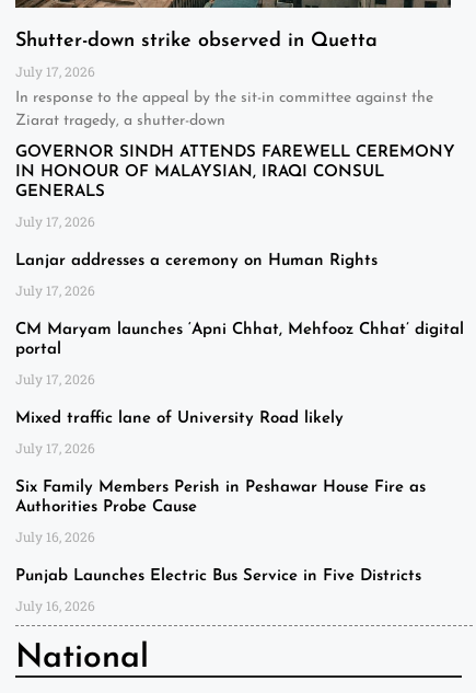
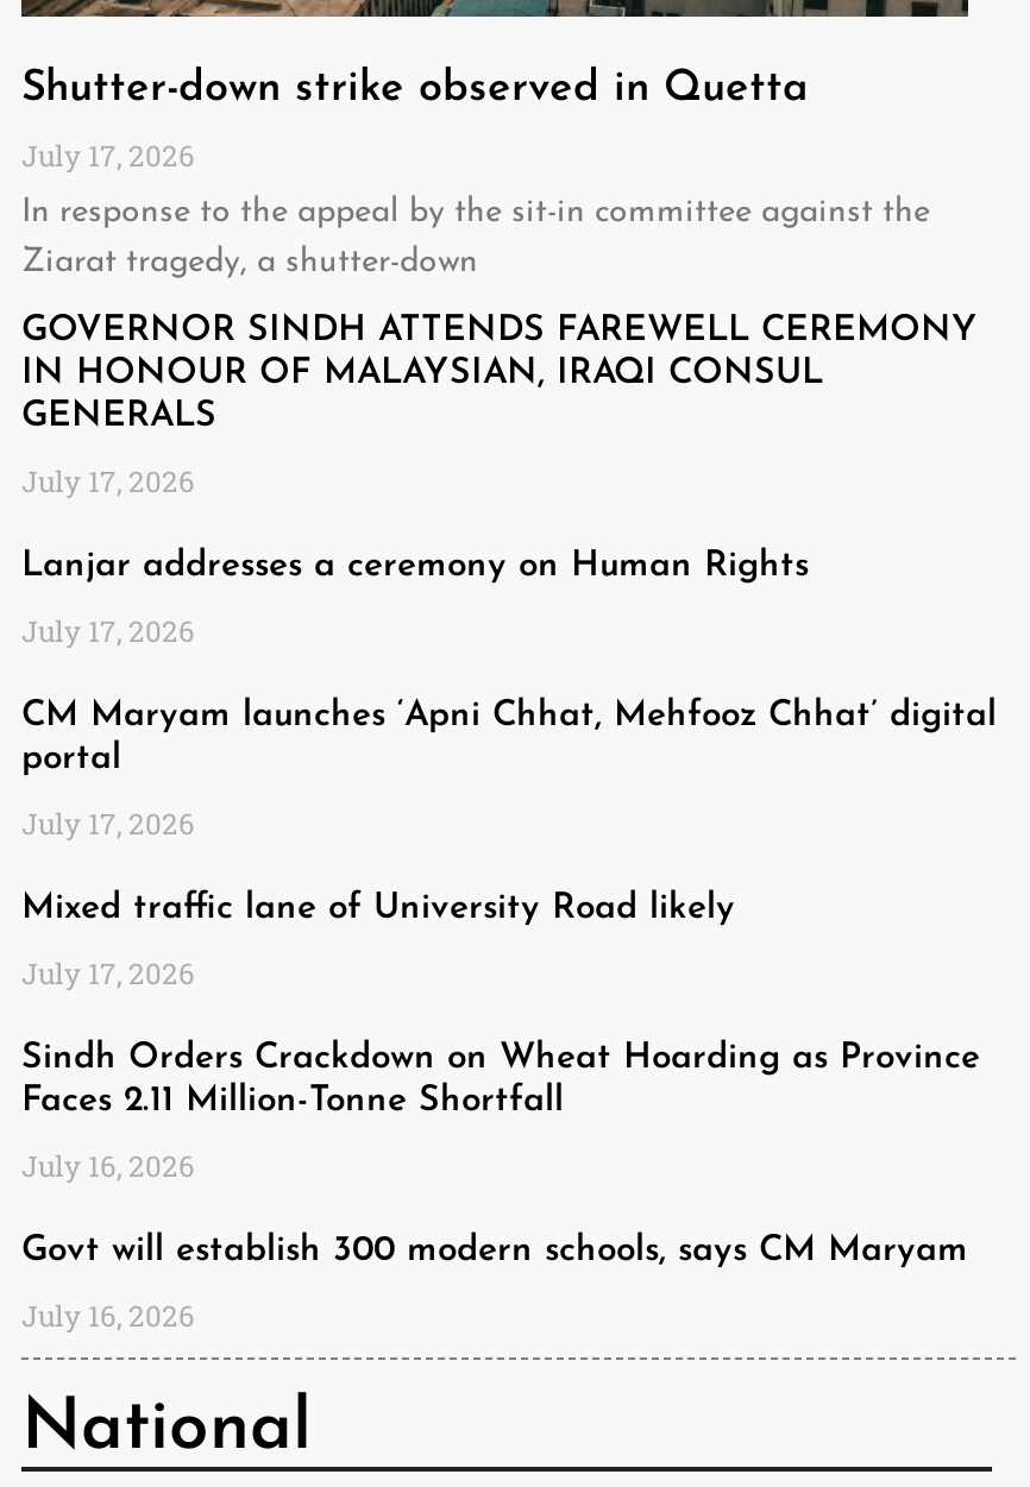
- Six Family Members Perish in Peshawar House Fire as
- Authorities Probe Cause
+ Sindh Orders Crackdown on Wheat Hoarding as Province
+ Faces 2.11 Million-Tonne Shortfall

- Punjab Launches Electric Bus Service in Five Districts
+ Govt will establish 300 modern schools, says CM Maryam
